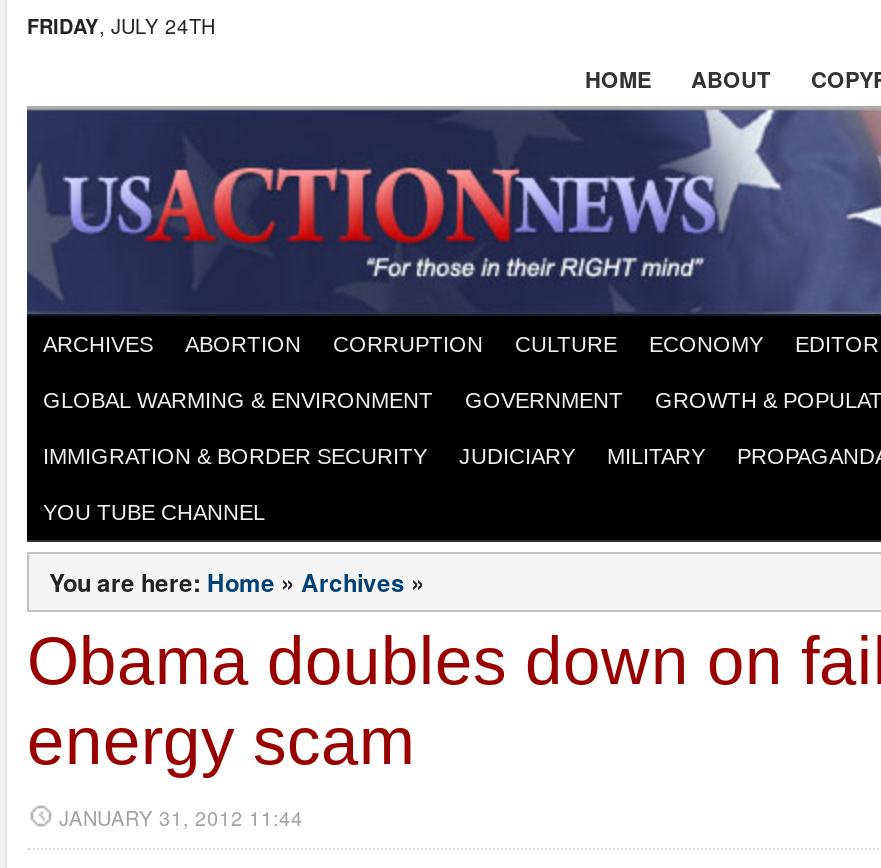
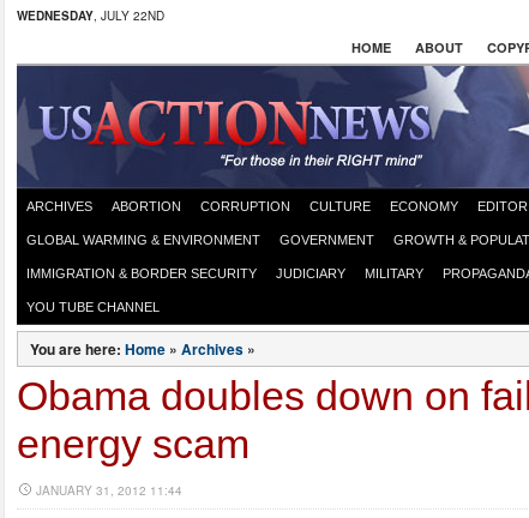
- FRIDAY, JULY 24TH
+ WEDNESDAY, JULY 22ND
